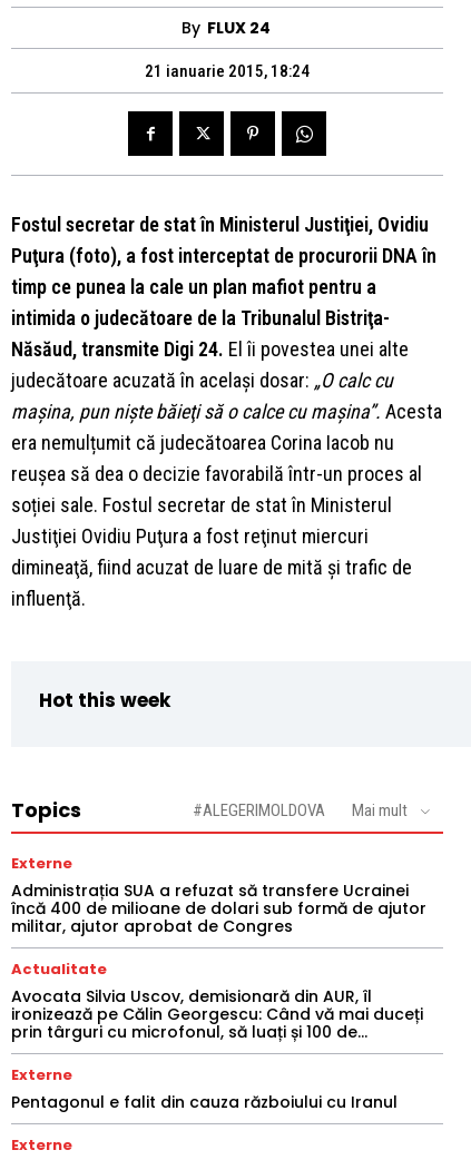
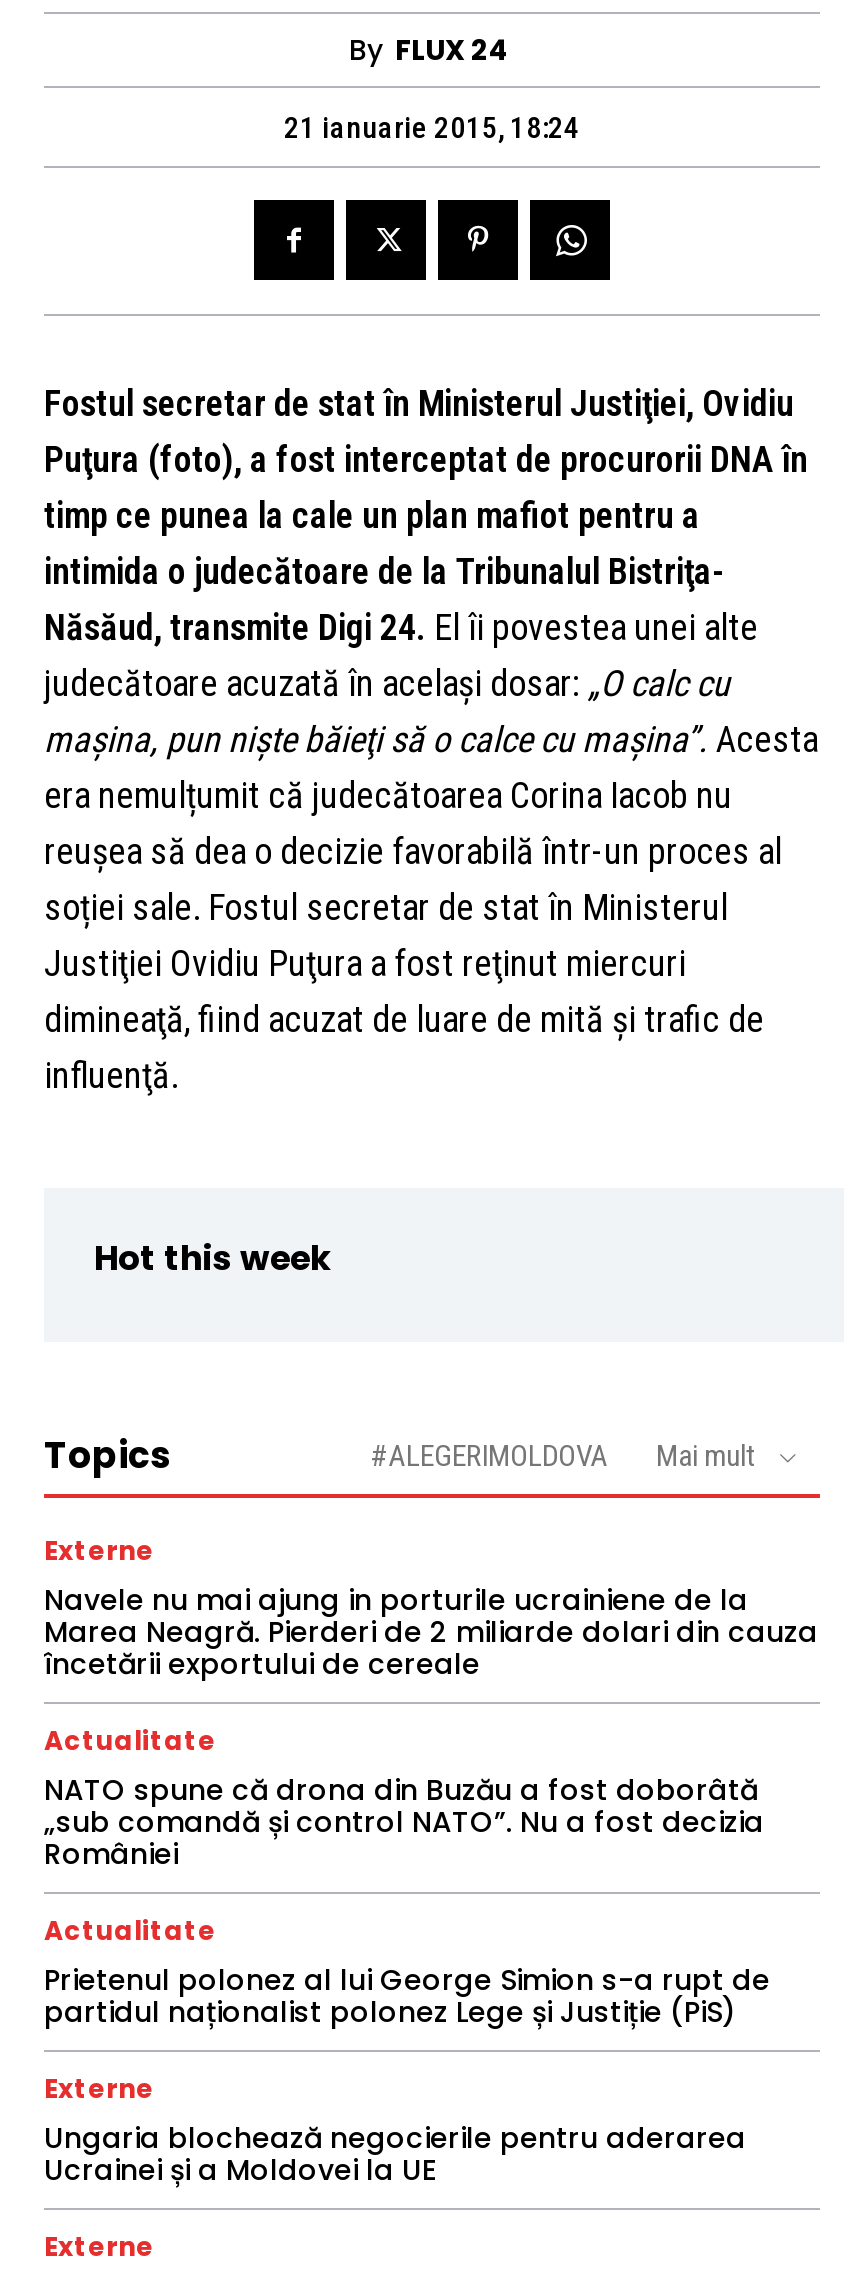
- Administrația SUA a refuzat să transfere Ucrainei
- încă 400 de milioane de dolari sub formă de ajutor
- militar, ajutor aprobat de Congres
+ Navele nu mai ajung in porturile ucrainiene de la
+ Marea Neagră. Pierderi de 2 miliarde dolari din cauza
+ încetării exportului de cereale

- Avocata Silvia Uscov, demisionară din AUR, îl
- ironizează pe Călin Georgescu: Când vă mai duceți
- prin târguri cu microfonul, să luați și 100 de...
+ NATO spune că drona din Buzău a fost doborâtă
+ „sub comandă și control NATO”. Nu a fost decizia
+ României
+ Actualitate
+ Prietenul polonez al lui George Simion s-a rupt de
+ partidul naționalist polonez Lege și Justiție (PiS)

- Pentagonul e falit din cauza războiului cu Iranul
+ Ungaria blochează negocierile pentru aderarea
+ Ucrainei și a Moldovei la UE
